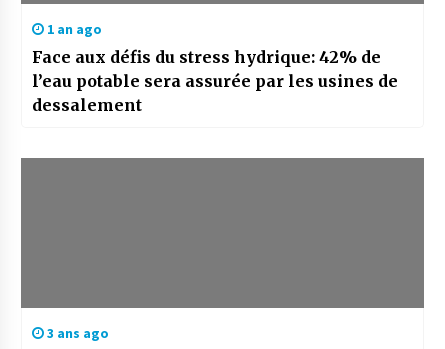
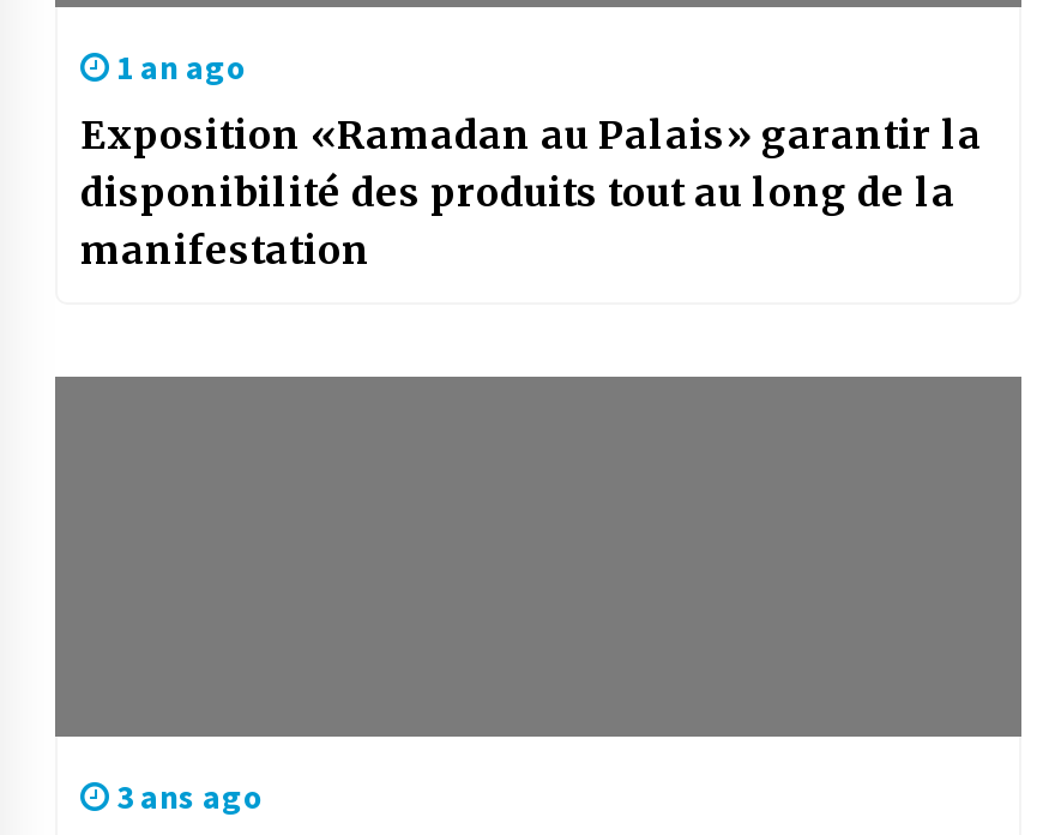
- Face aux défis du stress hydrique: 42% de
- l’eau potable sera assurée par les usines de
- dessalement
+ Exposition «Ramadan au Palais» garantir la
+ disponibilité des produits tout au long de la
+ manifestation
